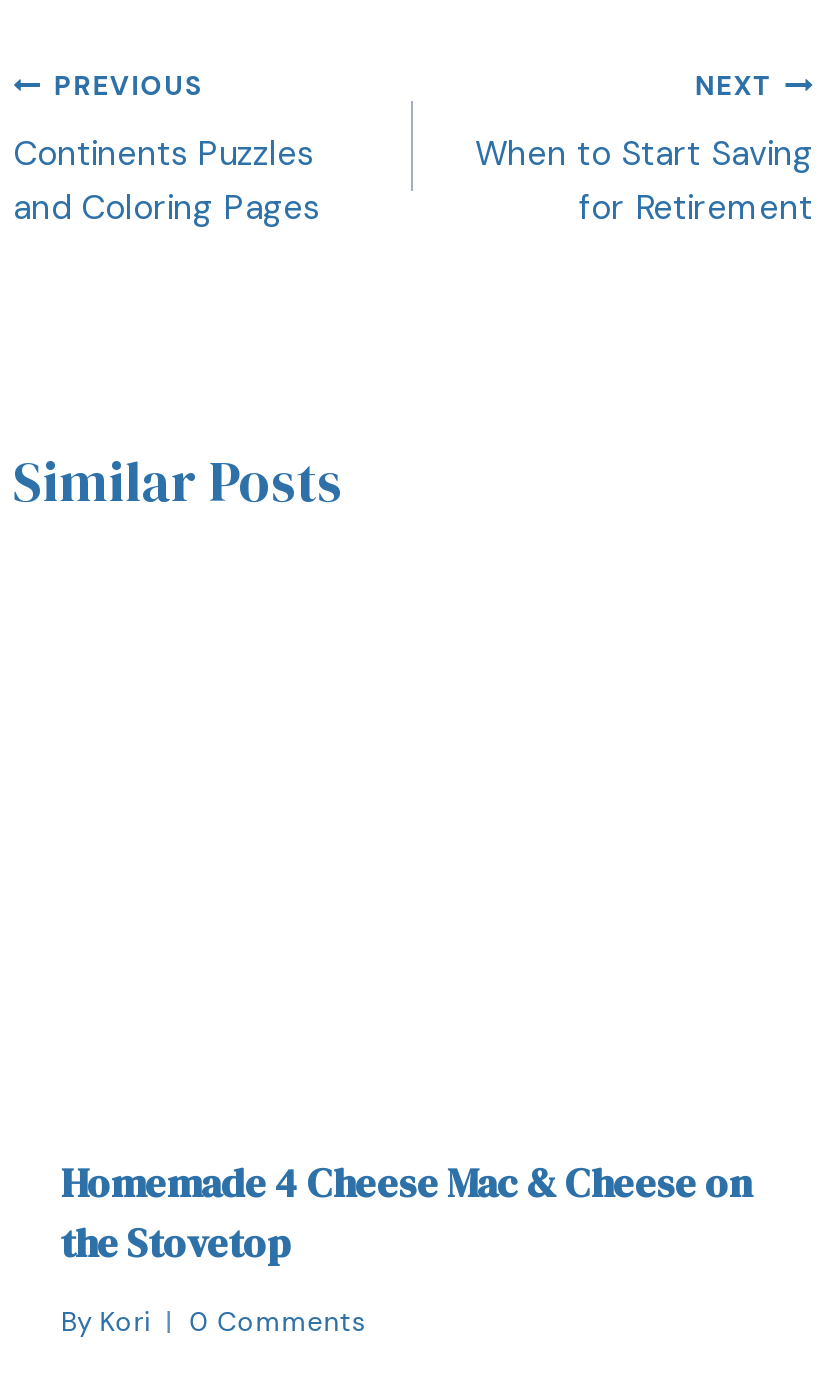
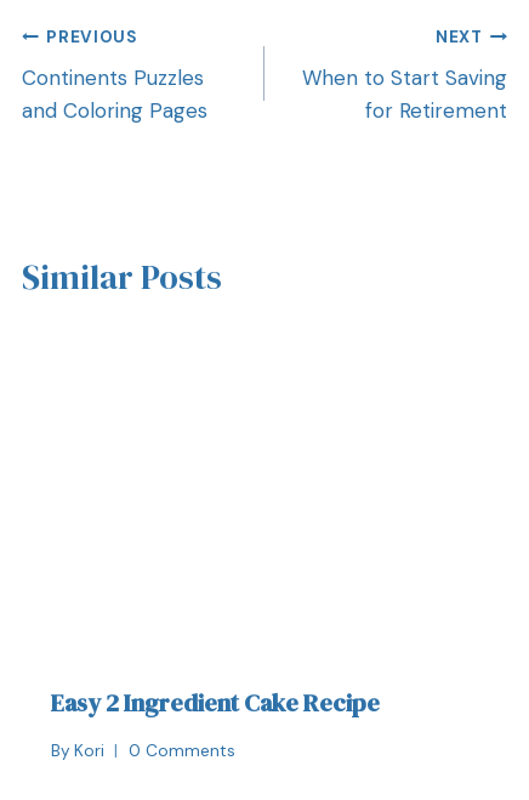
- Homemade 4 Cheese Mac & Cheese on
- the Stovetop
+ Easy 2 Ingredient Cake Recipe
